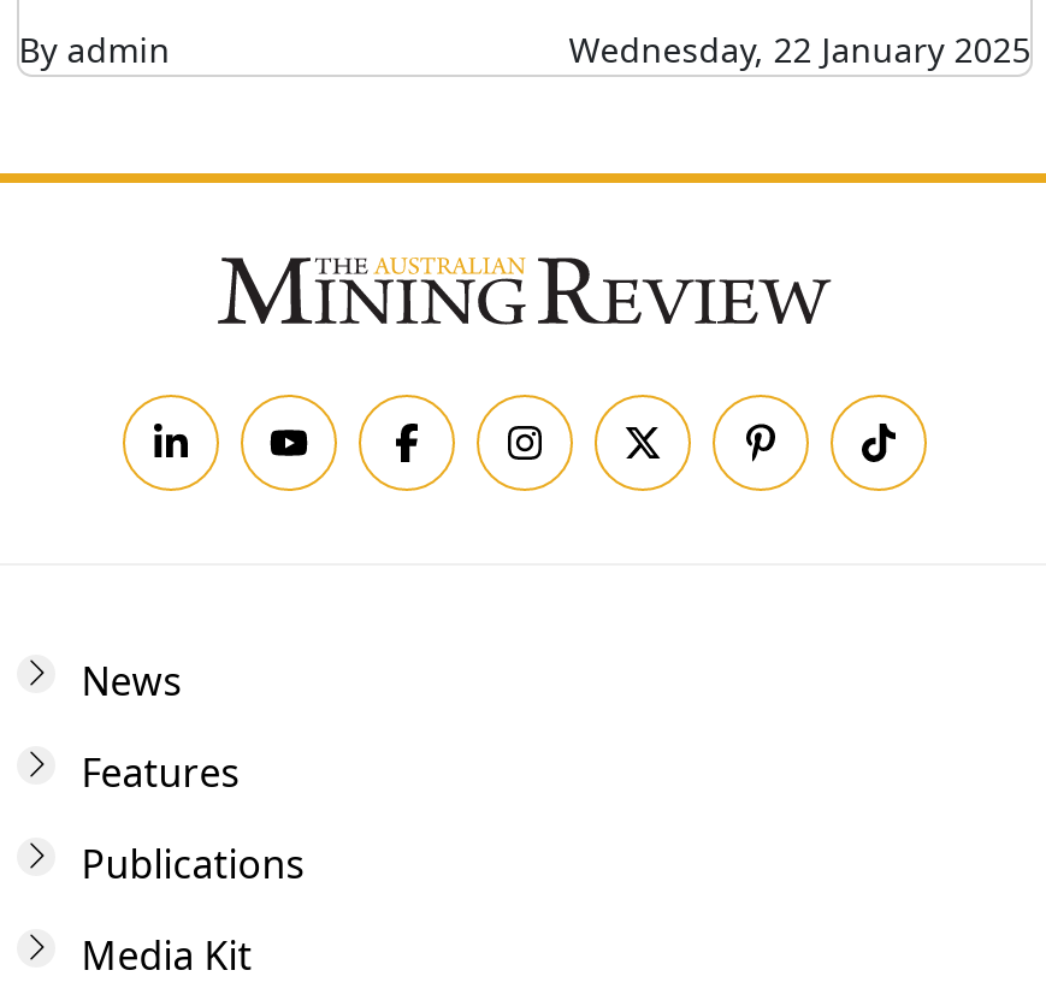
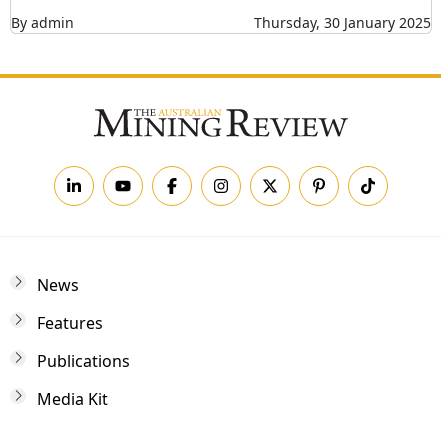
- Wednesday, 22 January 2025
+ Thursday, 30 January 2025
